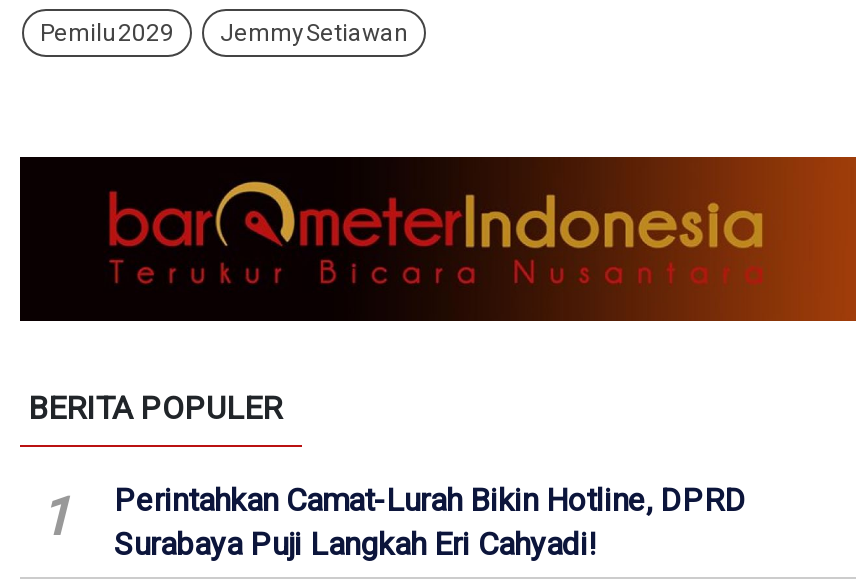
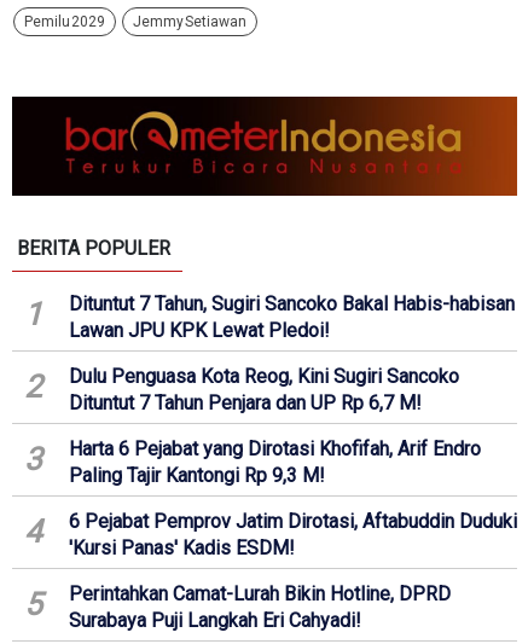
+ Dituntut 7 Tahun, Sugiri Sancoko Bakal Habis-habisan
+ Lawan JPU KPK Lewat Pledoi!
+ 2
+ Dulu Penguasa Kota Reog, Kini Sugiri Sancoko
+ Dituntut 7 Tahun Penjara dan UP Rp 6,7 M!
+ 3
+ Harta 6 Pejabat yang Dirotasi Khofifah, Arif Endro
+ Paling Tajir Kantongi Rp 9,3 M!
+ 4
+ 6 Pejabat Pemprov Jatim Dirotasi, Aftabuddin Duduki
+ 'Kursi Panas' Kadis ESDM!
+ 5
